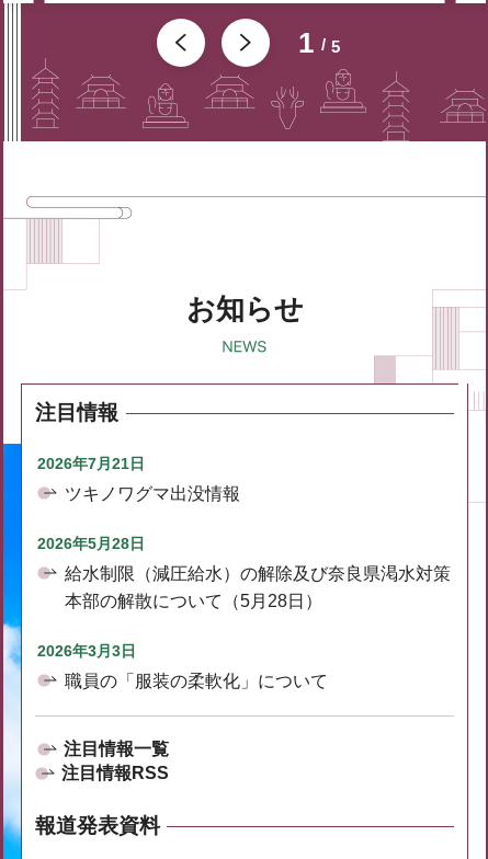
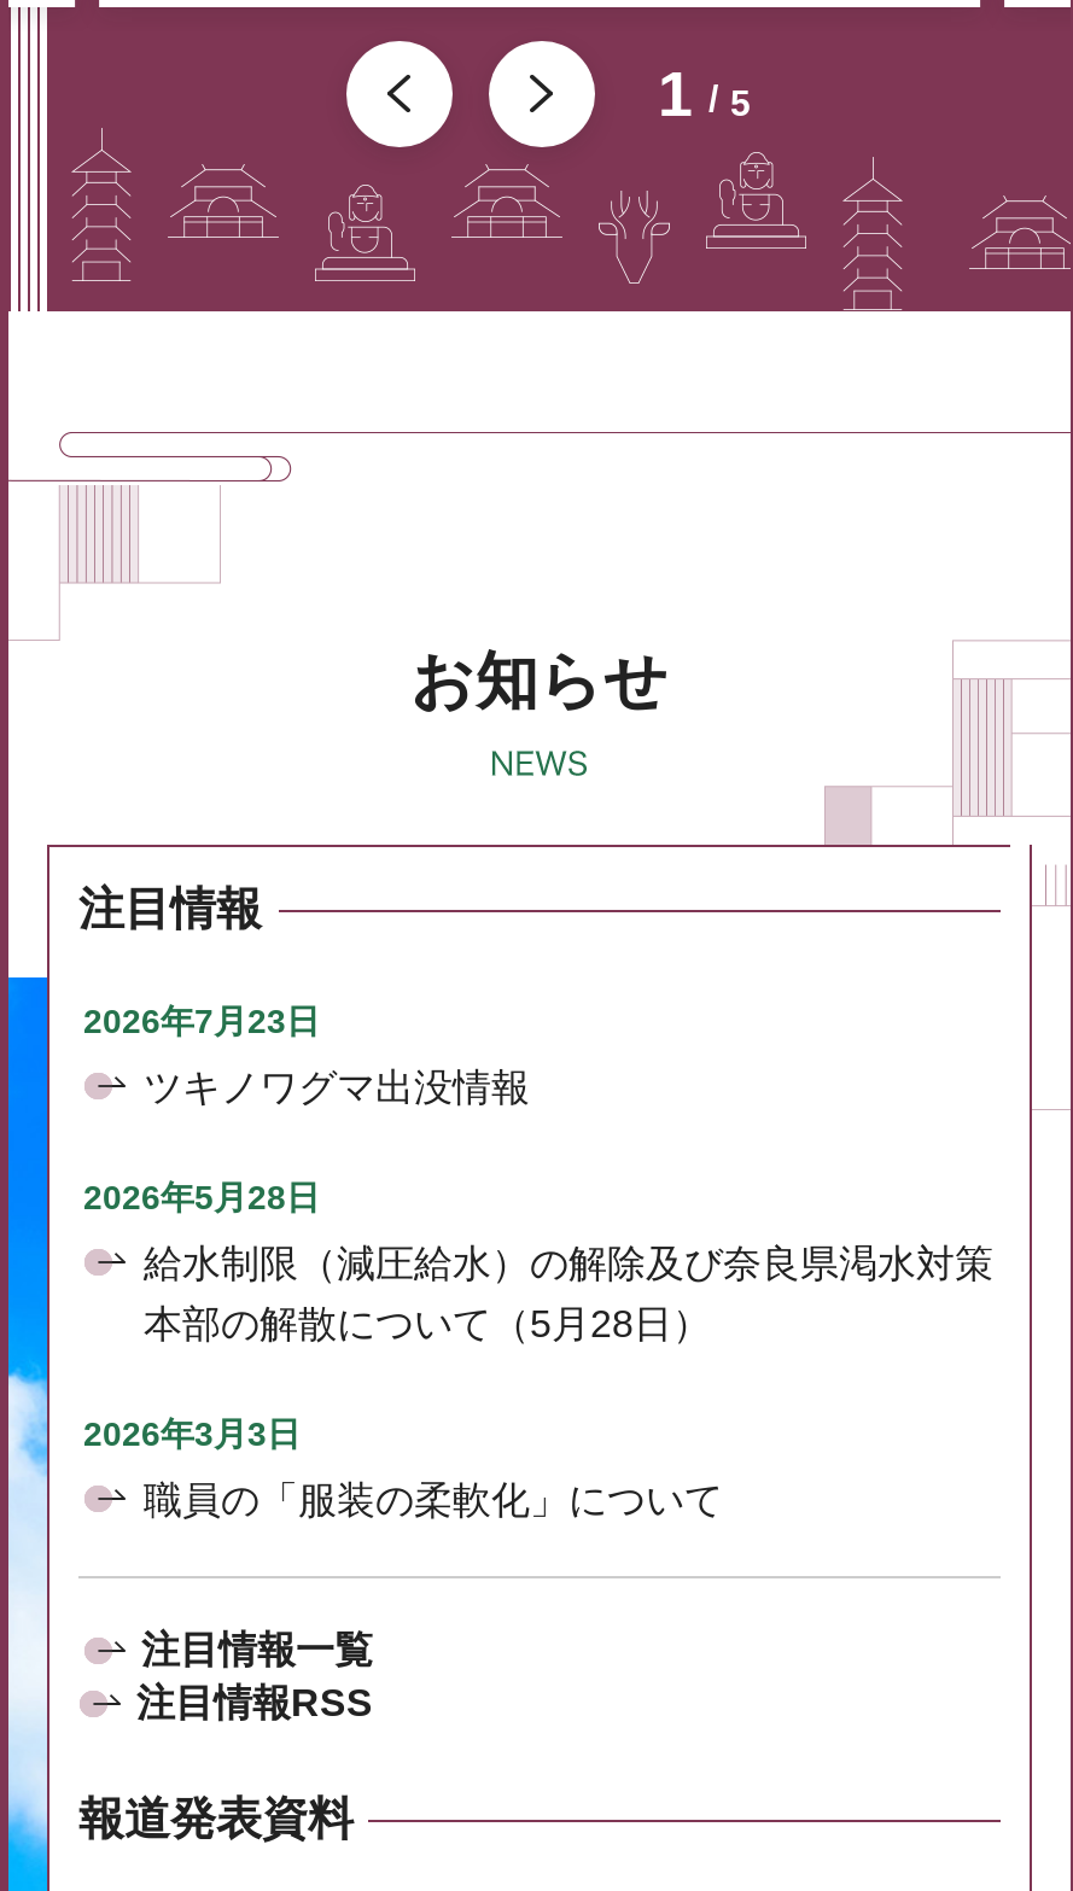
- 2026年7月21日
+ 2026年7月23日
